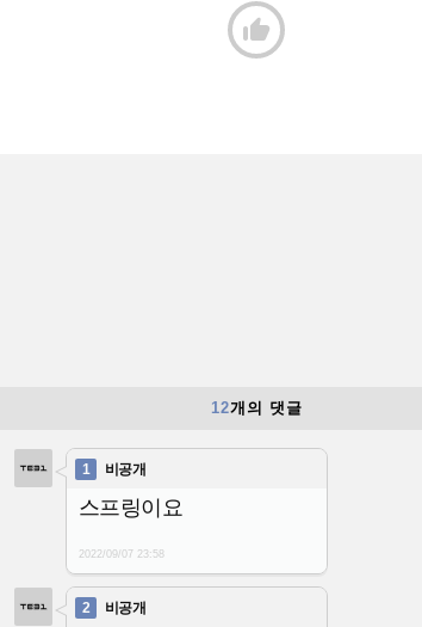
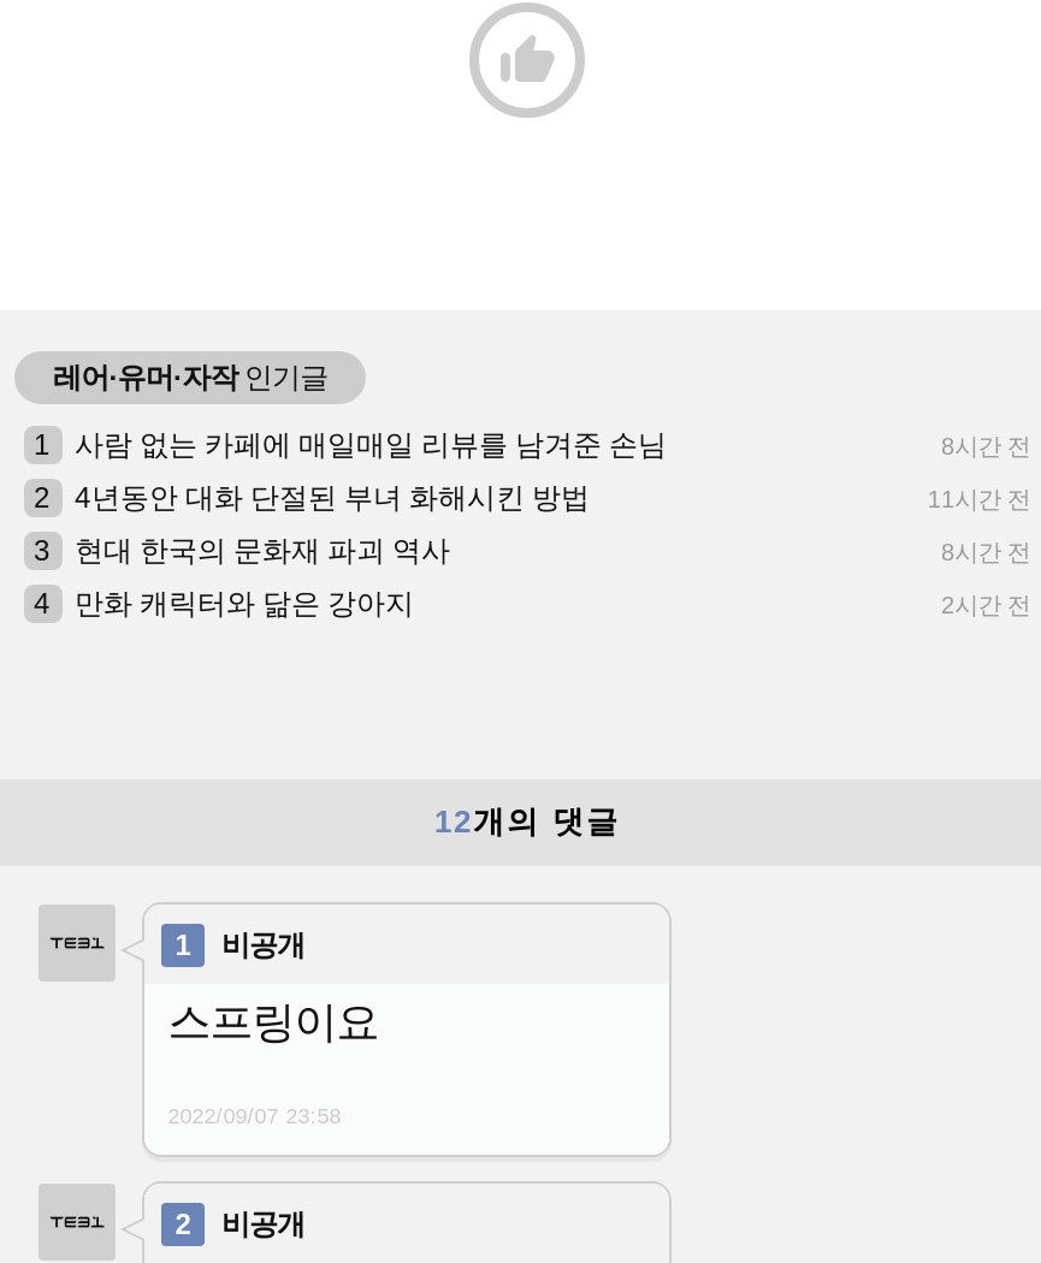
+ 레어·유머·자작 인기글
+ 1
+ 사람 없는 카페에 매일매일 리뷰를 남겨준 손님
+ 8시간 전
+ 2
+ 4년동안 대화 단절된 부녀 화해시킨 방법
+ 11시간 전
+ 3
+ 현대 한국의 문화재 파괴 역사
+ 8시간 전
+ 4
+ 만화 캐릭터와 닮은 강아지
+ 2시간 전
